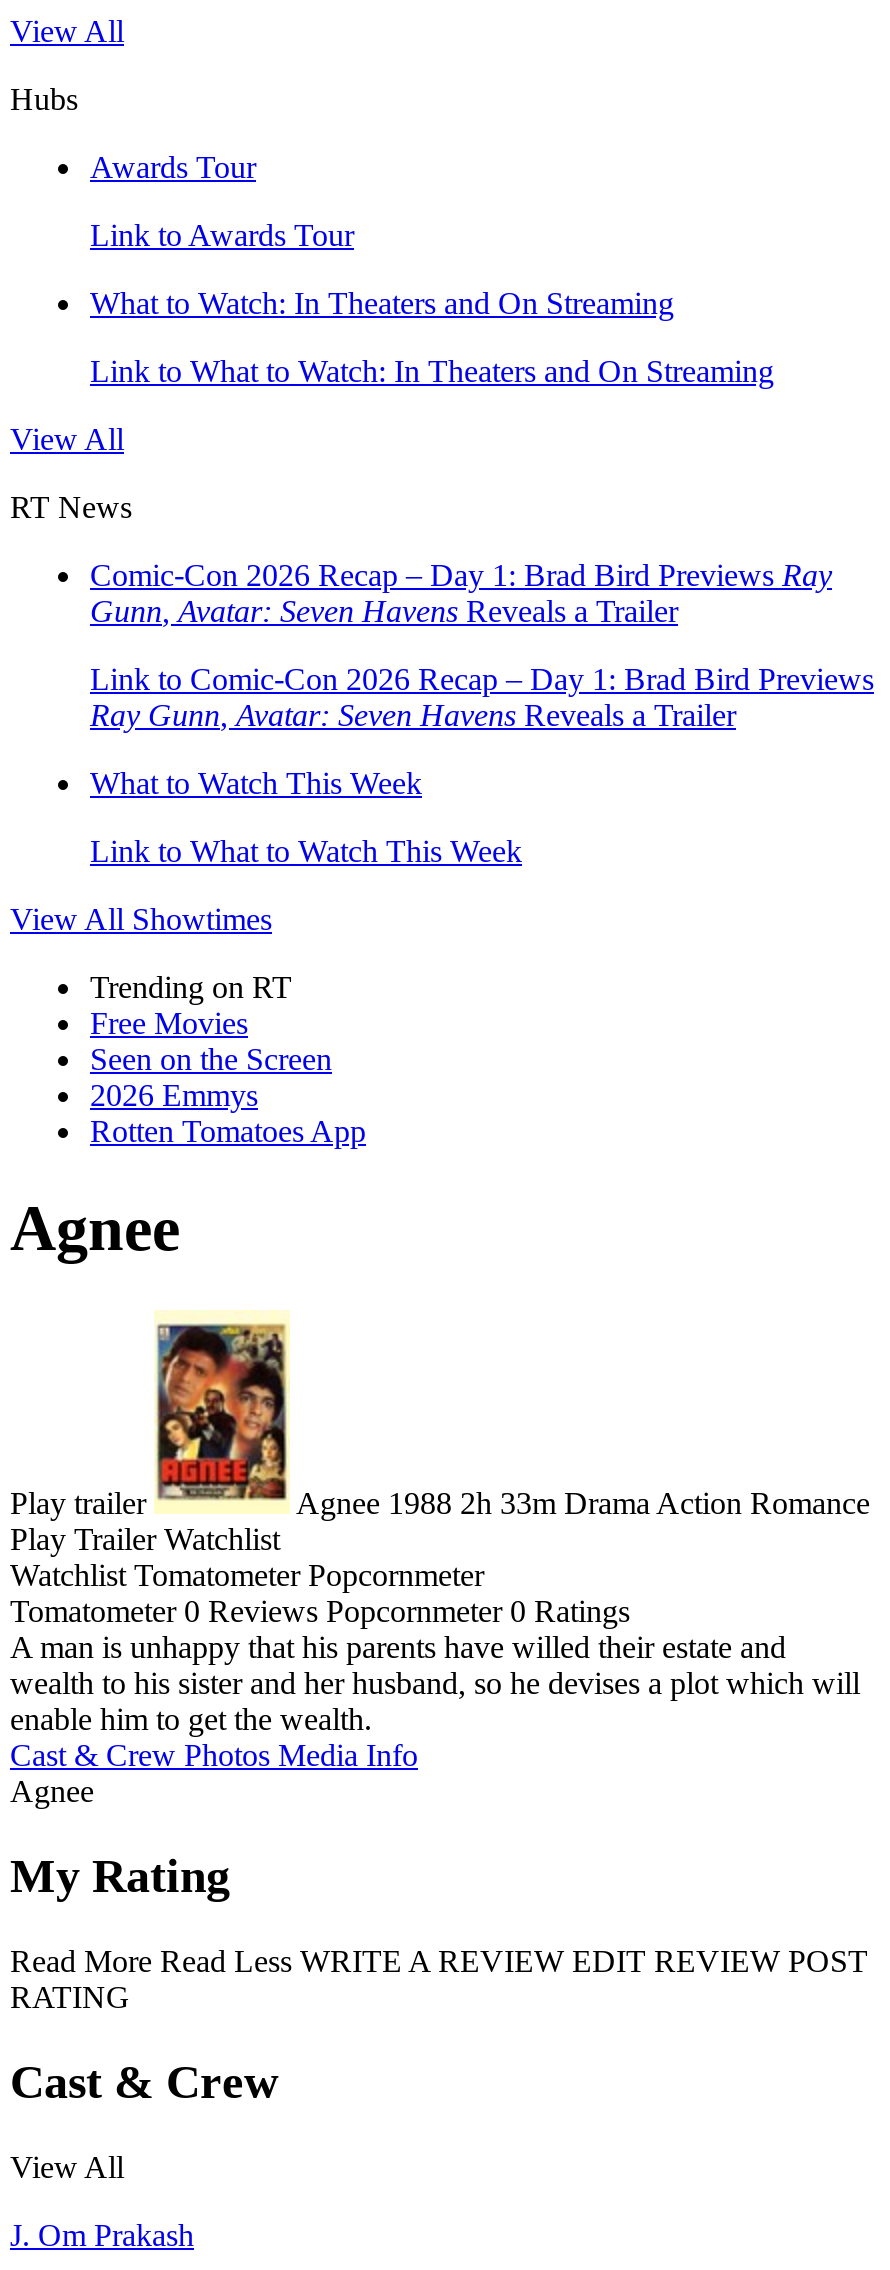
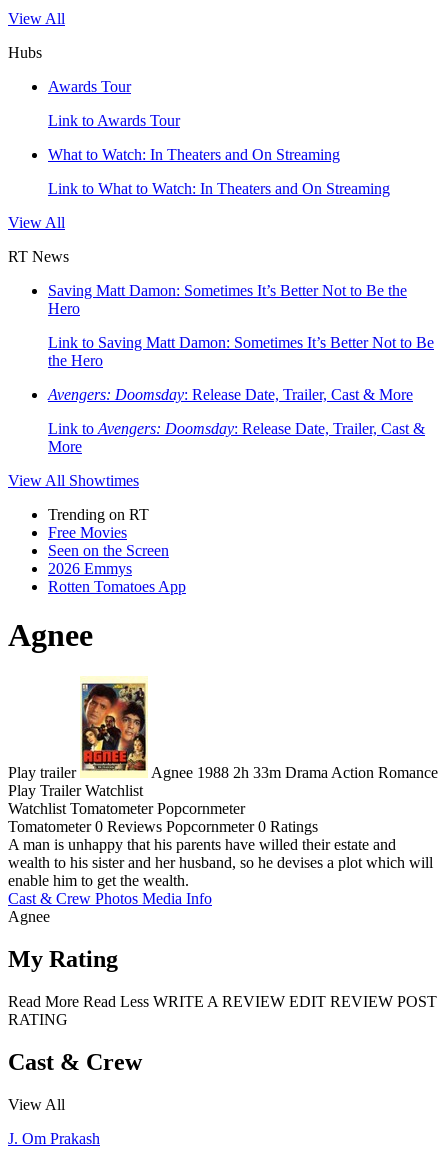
- Comic-Con 2026 Recap – Day 1: Brad Bird Previews Ray
- Gunn, Avatar: Seven Havens Reveals a Trailer
+ Saving Matt Damon: Sometimes It’s Better Not to Be the
+ Hero

- Link to Comic-Con 2026 Recap – Day 1: Brad Bird Previews
- Ray Gunn, Avatar: Seven Havens Reveals a Trailer
+ Link to Saving Matt Damon: Sometimes It’s Better Not to Be
+ the Hero

- What to Watch This Week
+ Avengers: Doomsday: Release Date, Trailer, Cast & More

- Link to What to Watch This Week
+ Link to Avengers: Doomsday: Release Date, Trailer, Cast &
+ More
